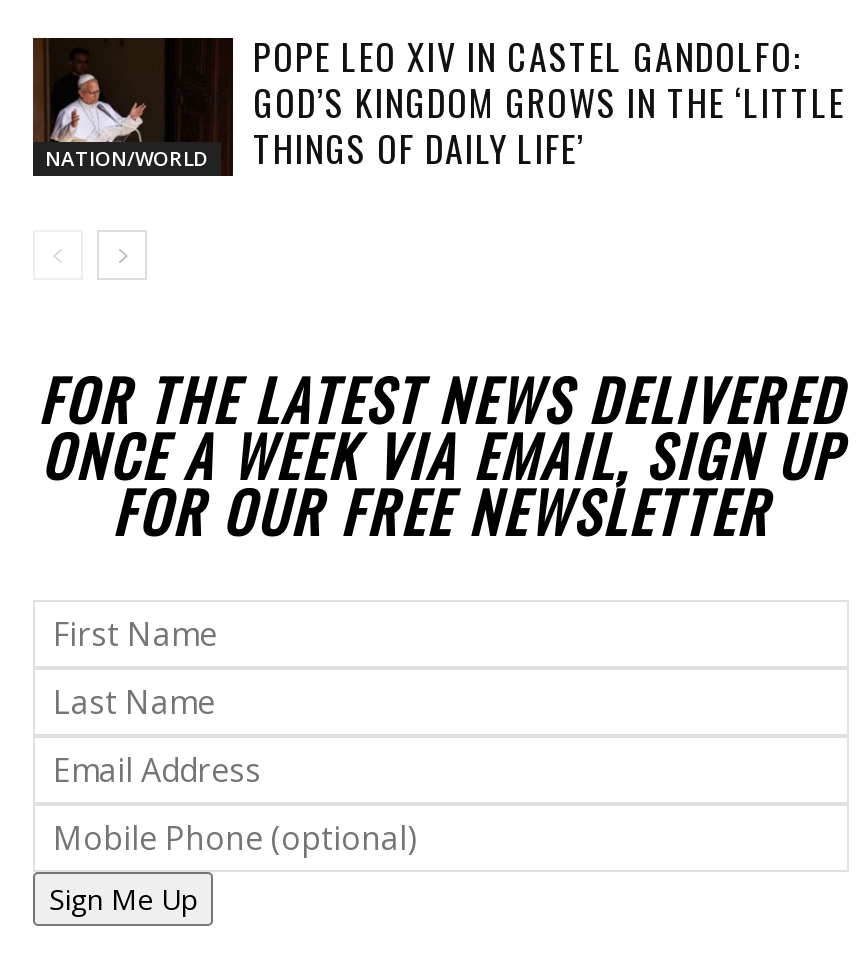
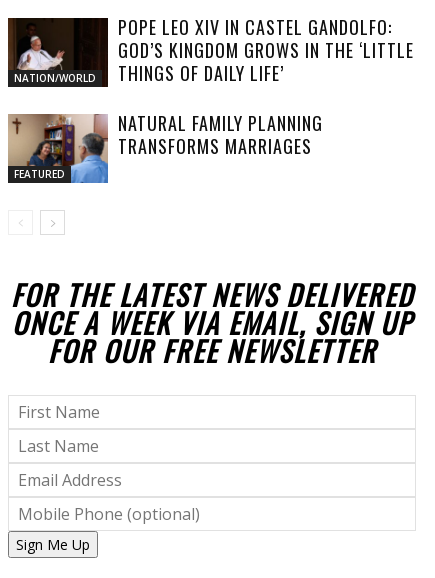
+ [image]
+ FEATURED

+ NATURAL FAMILY PLANNING
+ TRANSFORMS MARRIAGES
